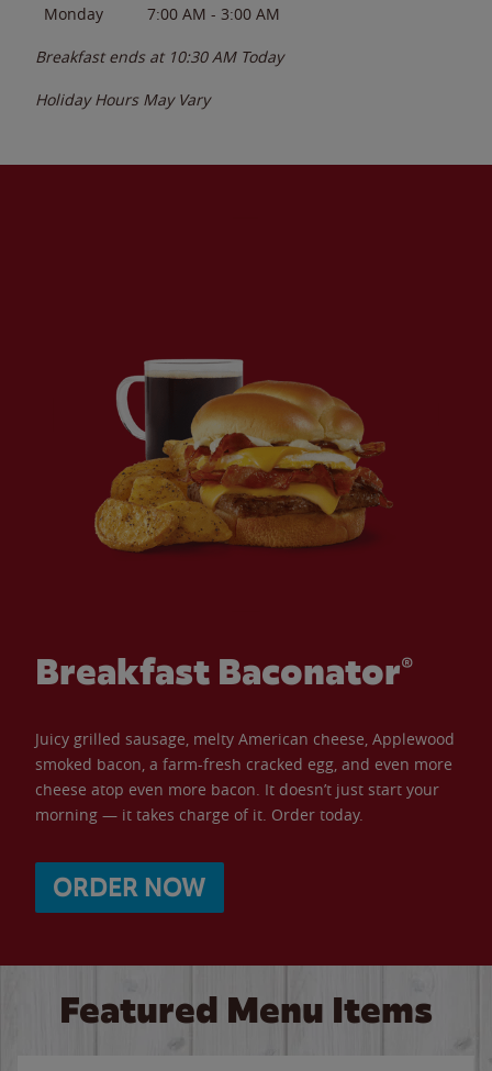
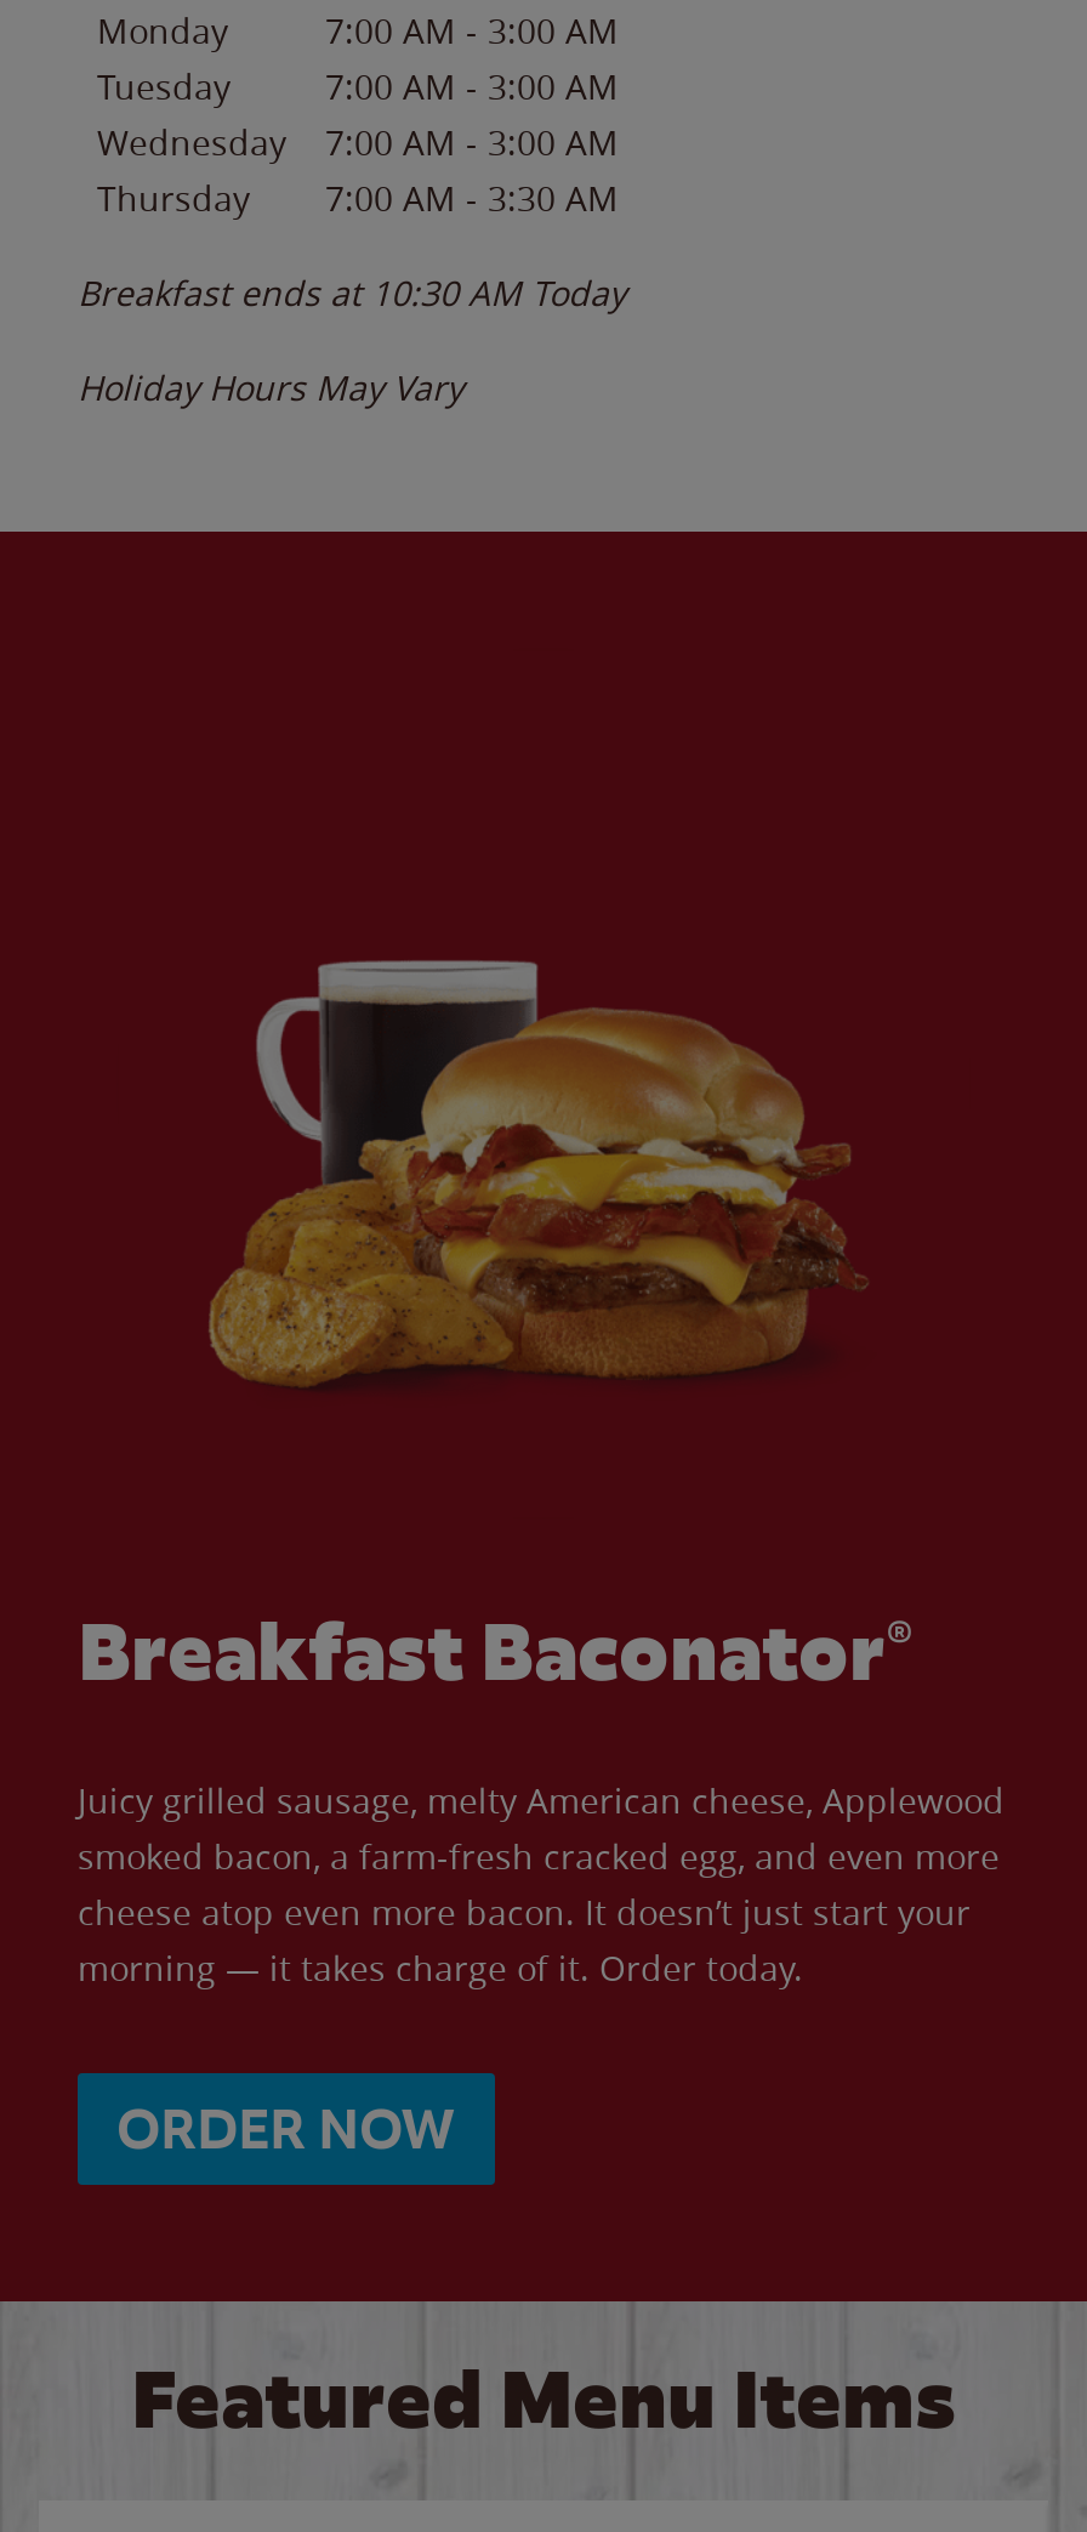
+ Tuesday
+ 7:00 AM - 3:00 AM
+ Wednesday
+ 7:00 AM - 3:00 AM
+ Thursday
+ 7:00 AM - 3:30 AM
